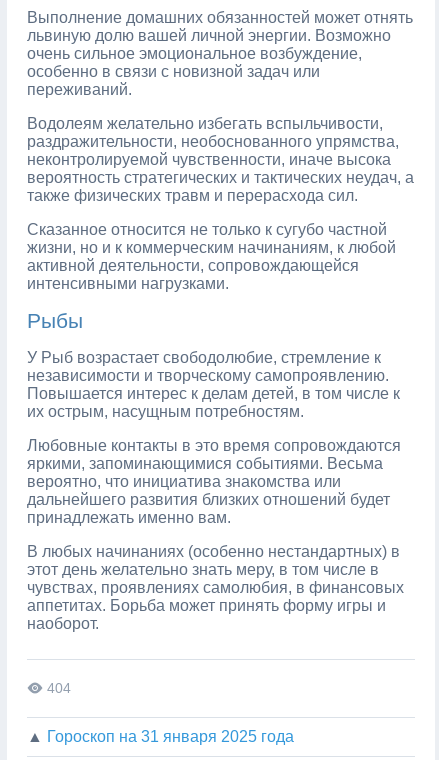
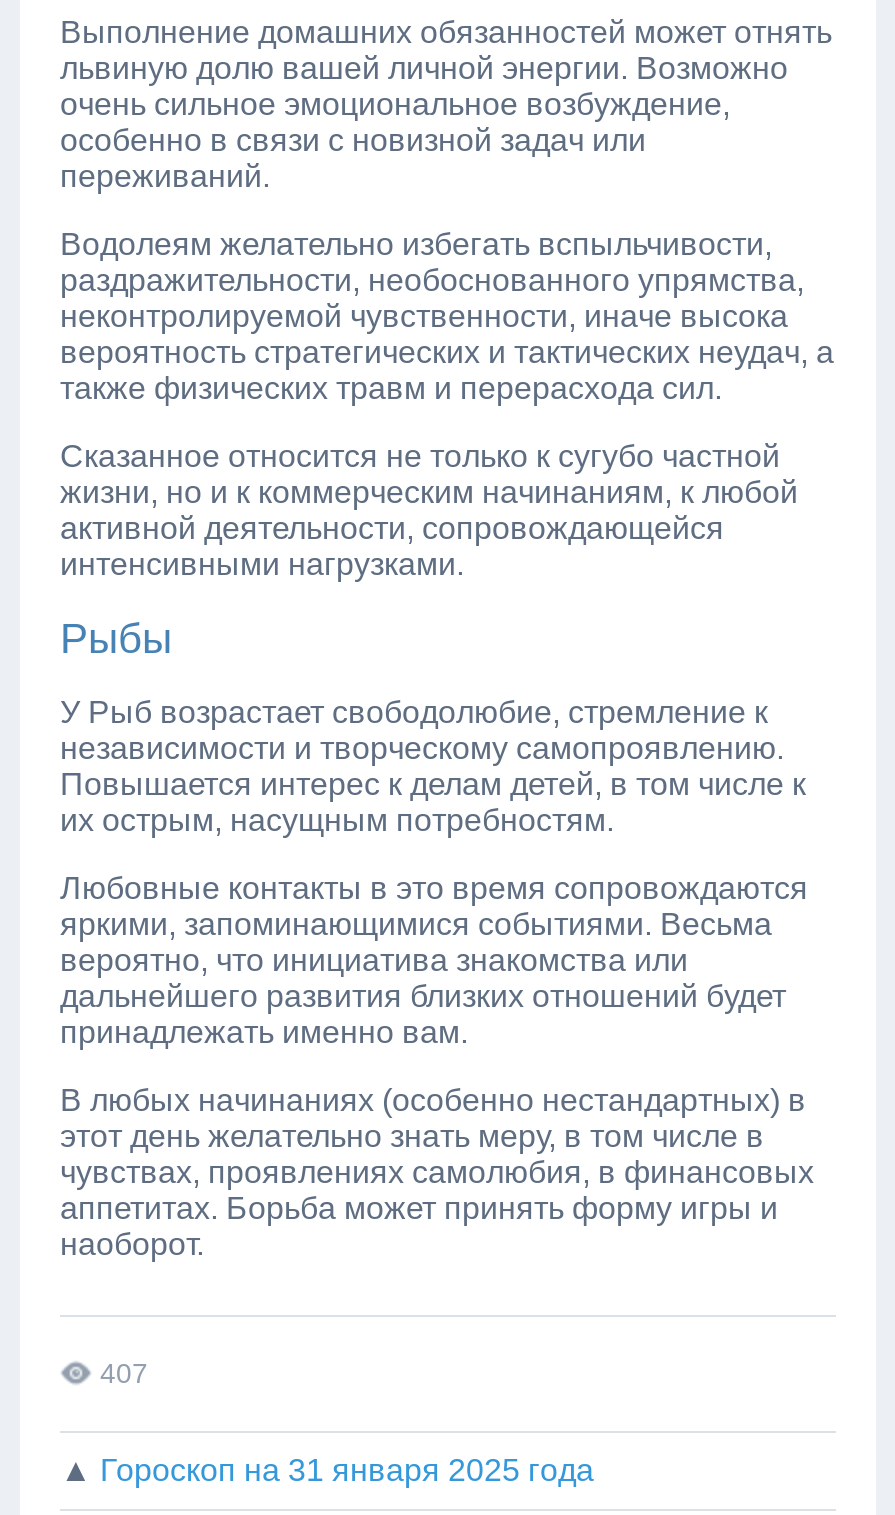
- 404
+ 407
